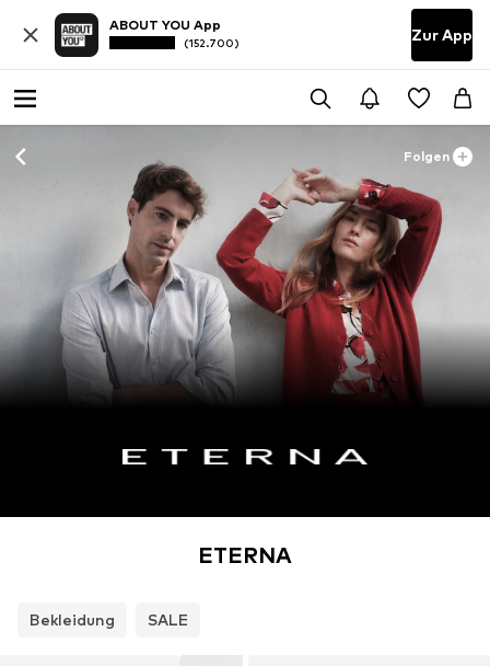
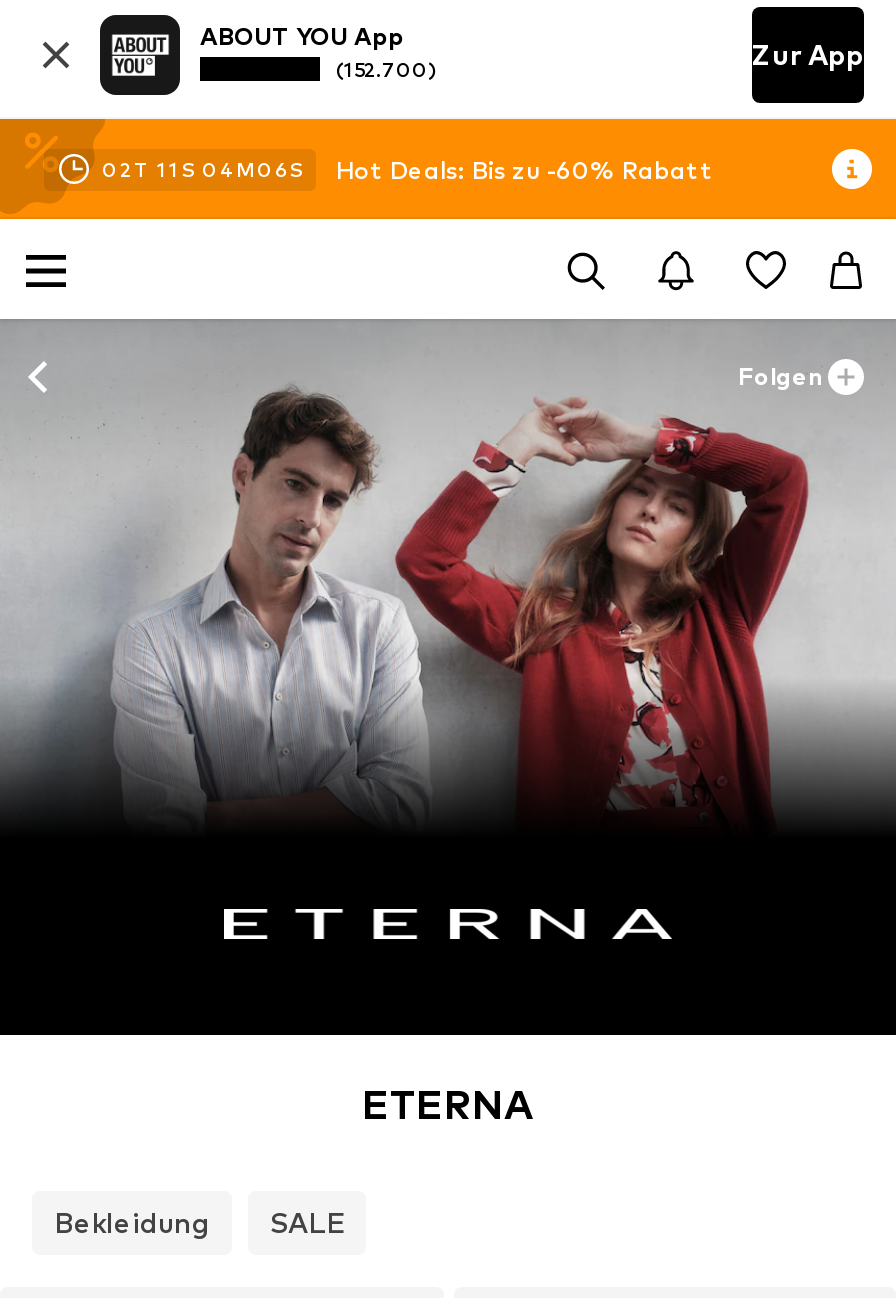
+ 02 T 11 S 04 M 06 S
+ Hot Deals: Bis zu -60% Rabatt
